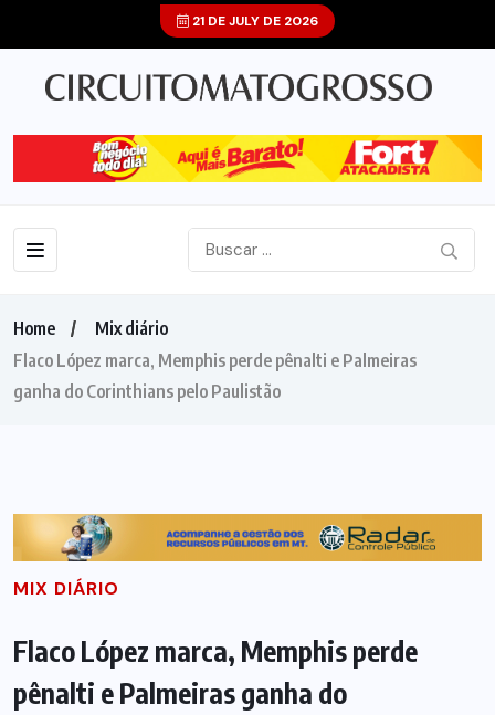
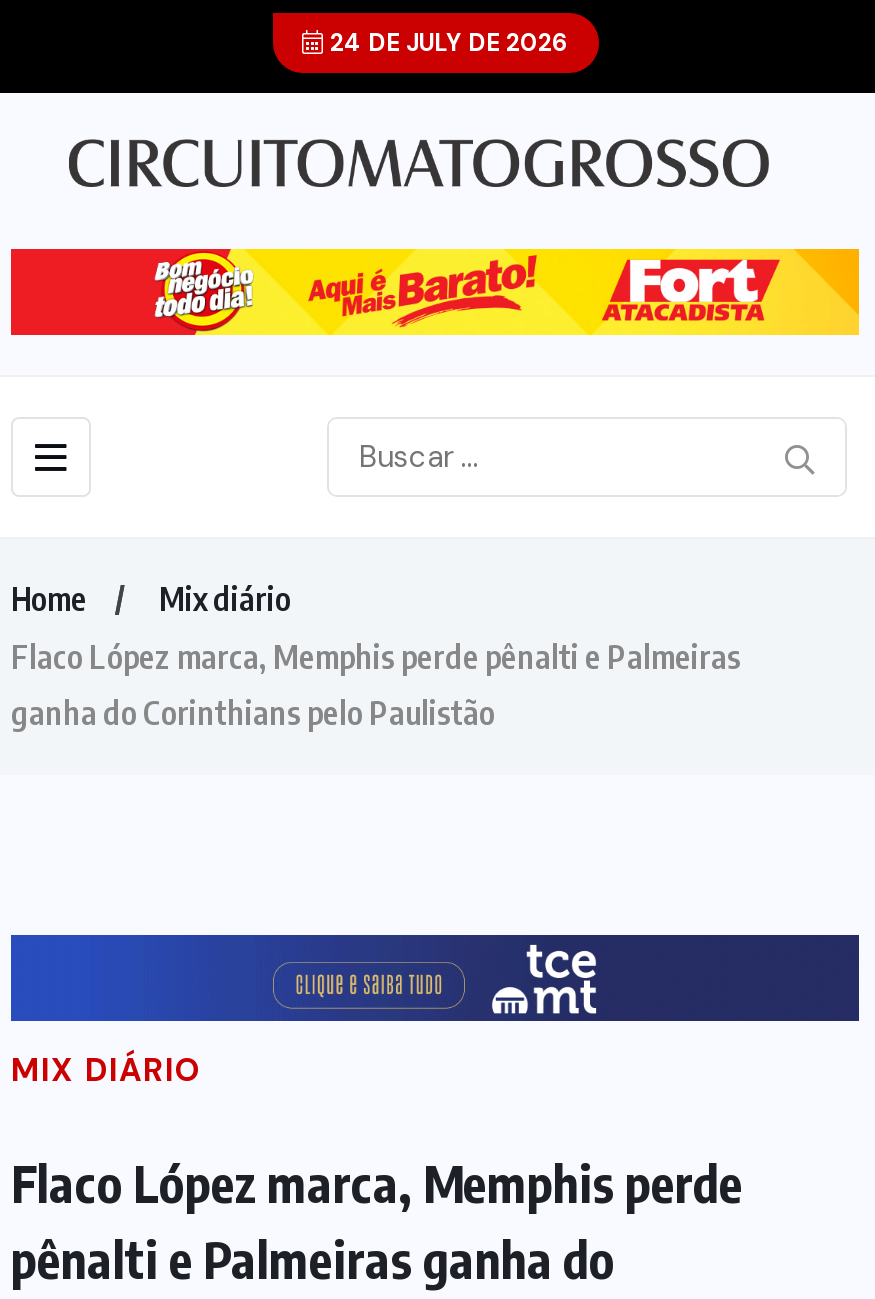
- 21 DE JULY DE 2026
+ 24 DE JULY DE 2026

- [image]
+ [image]
